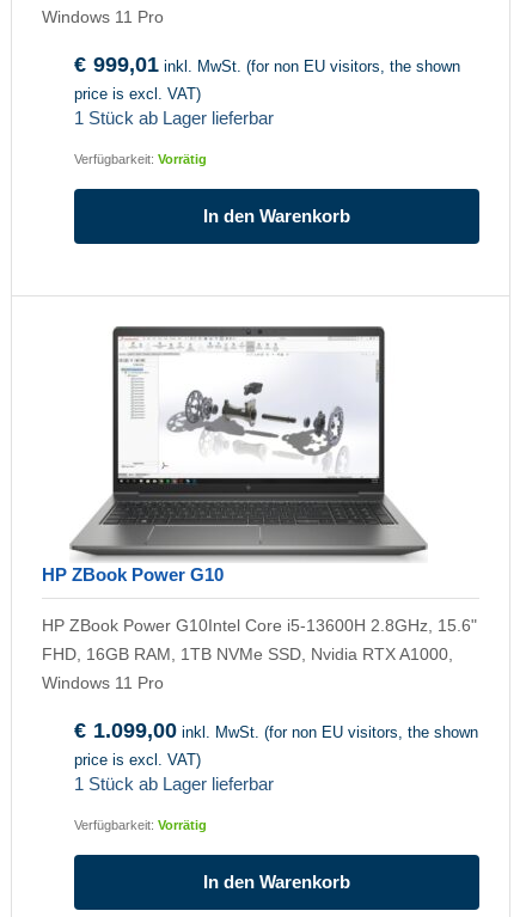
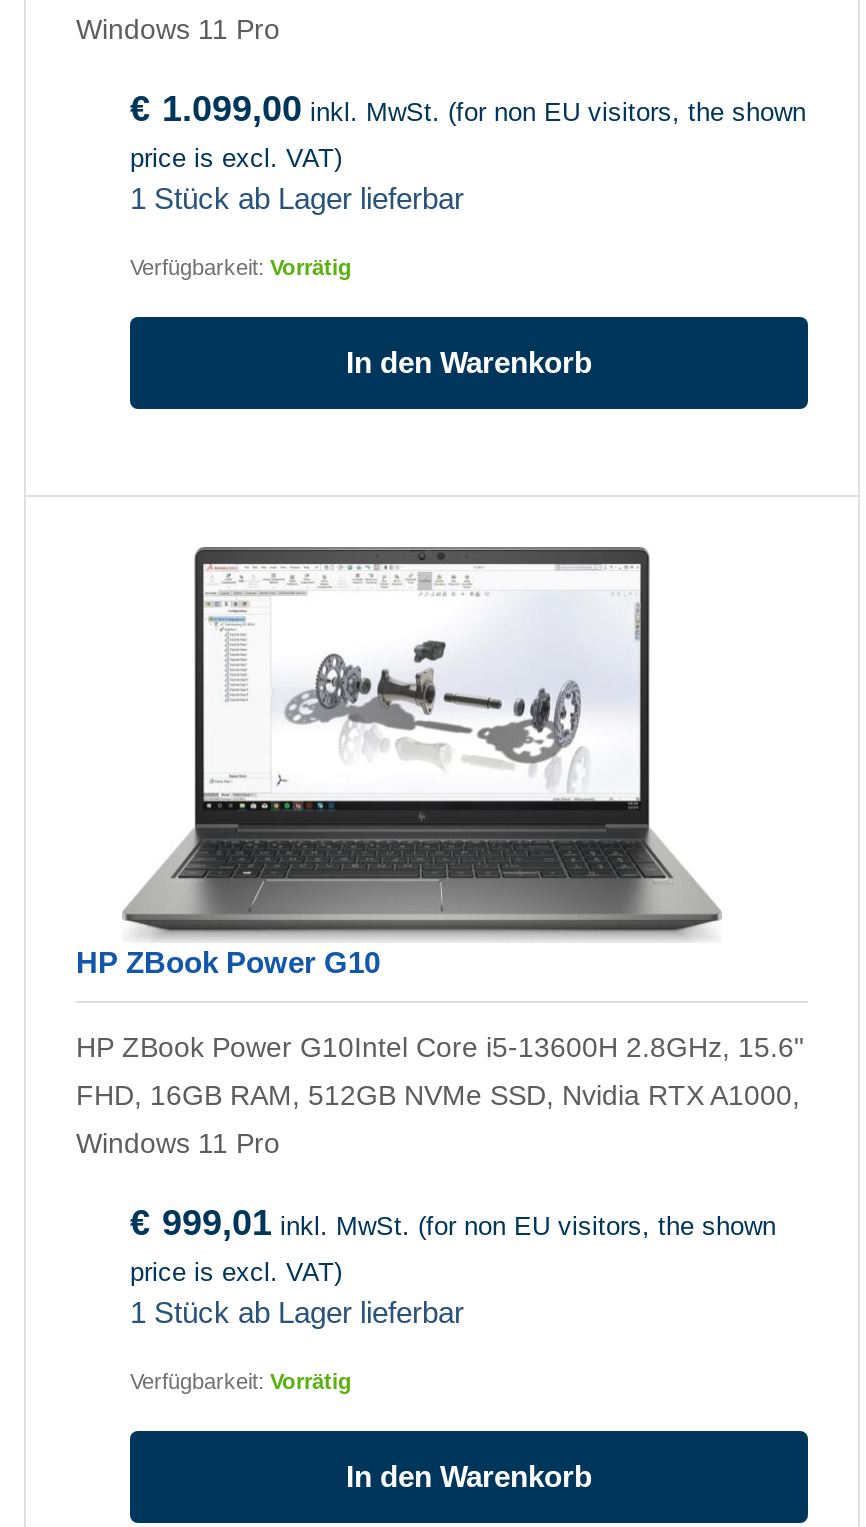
moved down: € 999,01 inkl. MwSt. (for non EU visitors, the shown

- FHD, 16GB RAM, 1TB NVMe SSD, Nvidia RTX A1000,
+ FHD, 16GB RAM, 512GB NVMe SSD, Nvidia RTX A1000,

moved up: € 1.099,00 inkl. MwSt. (for non EU visitors, the shown
